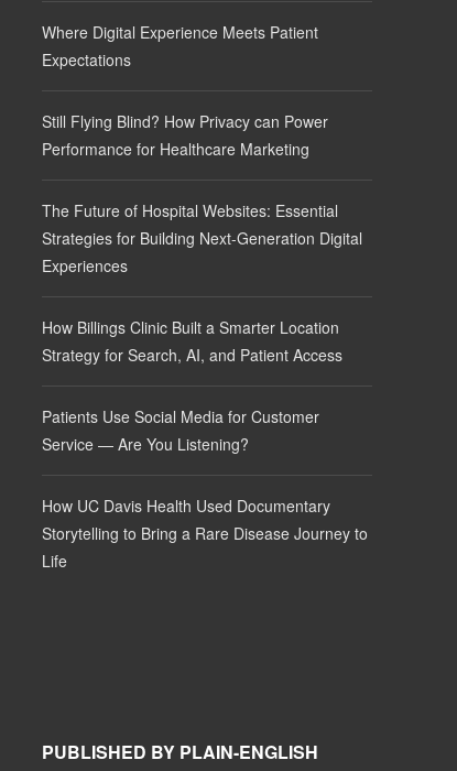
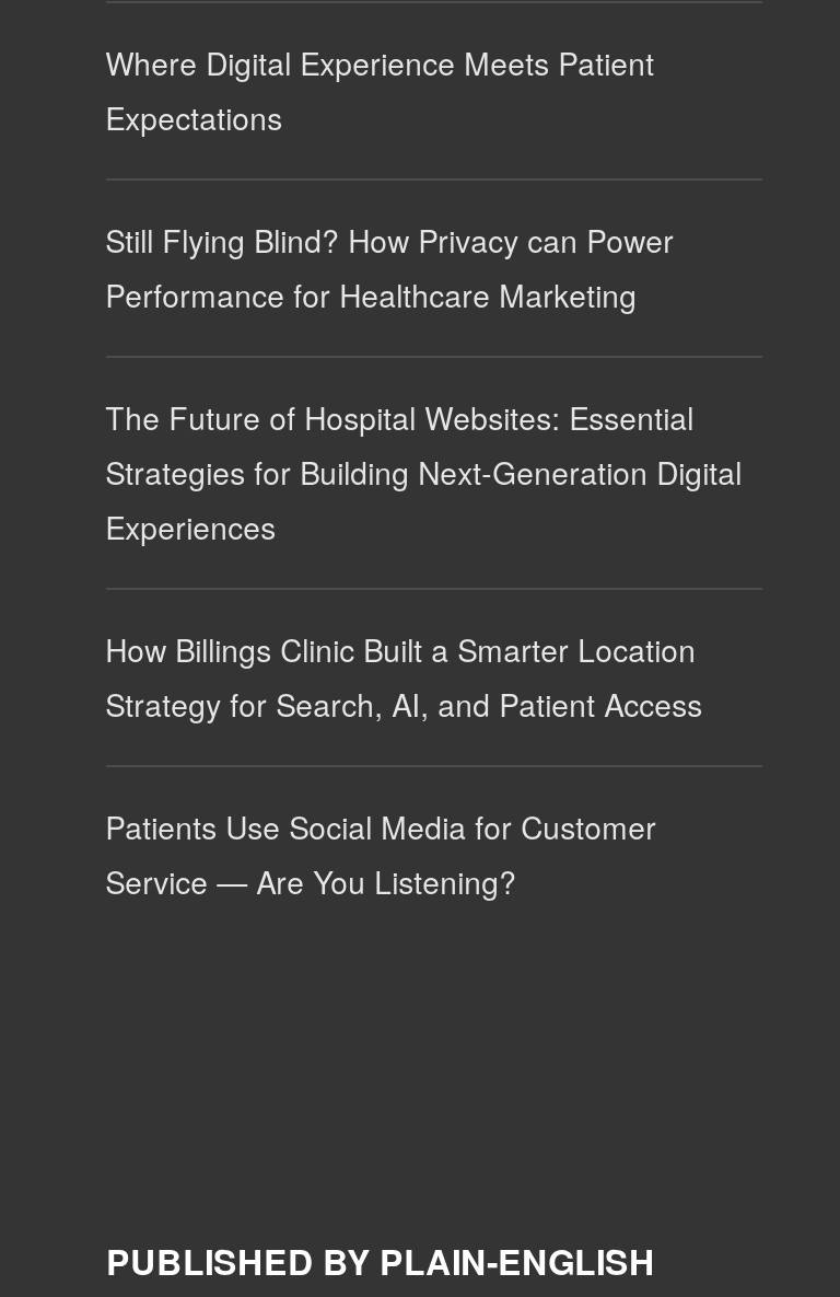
- How UC Davis Health Used Documentary
- Storytelling to Bring a Rare Disease Journey to
- Life
